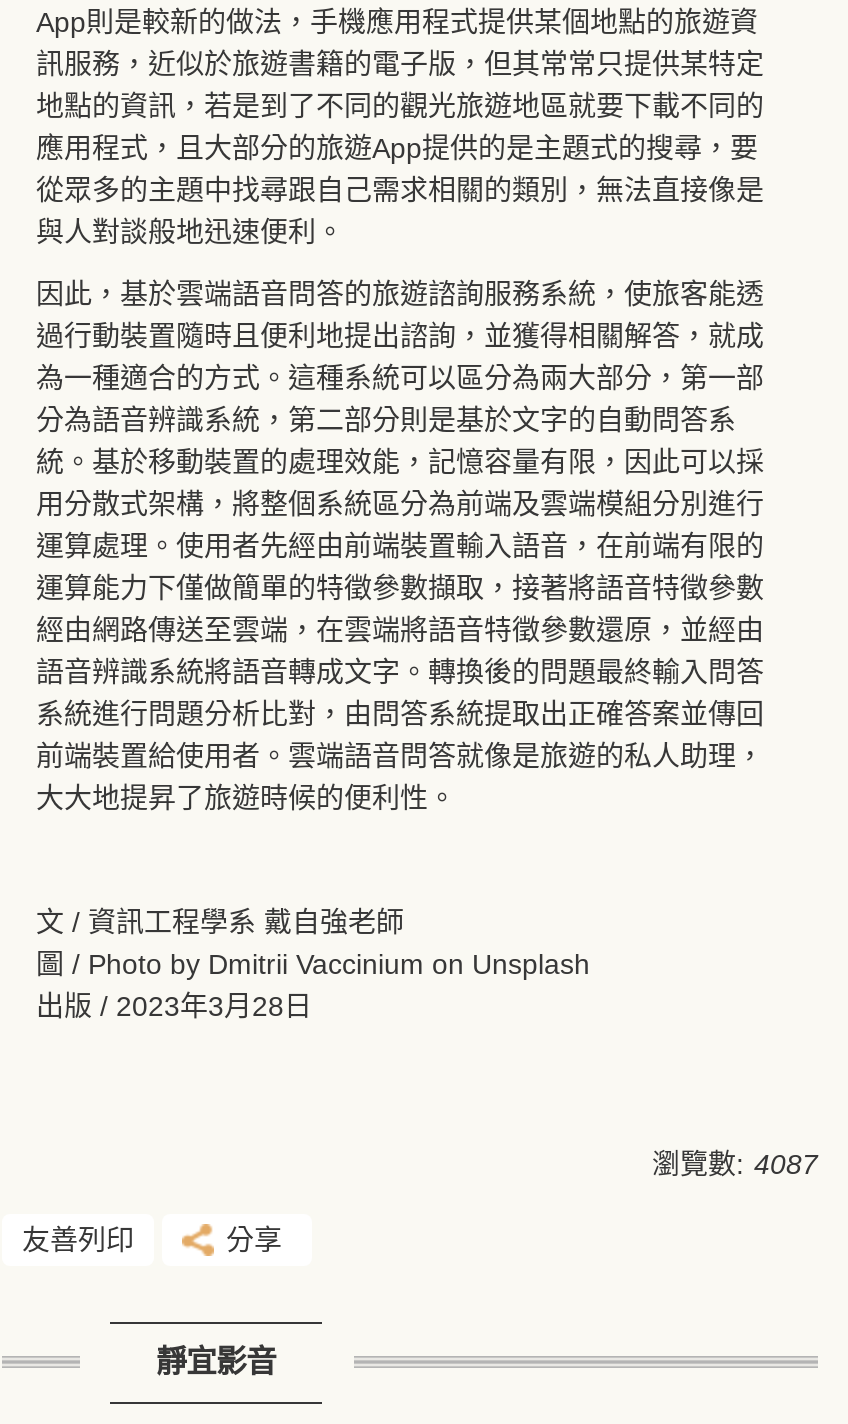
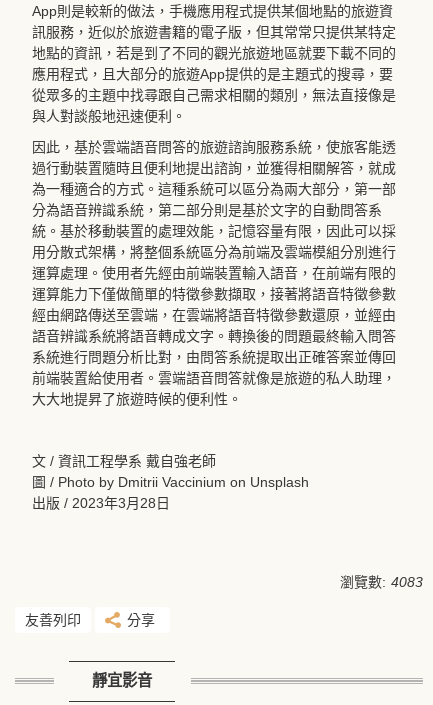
- 瀏覽數: 4087
+ 瀏覽數: 4083
